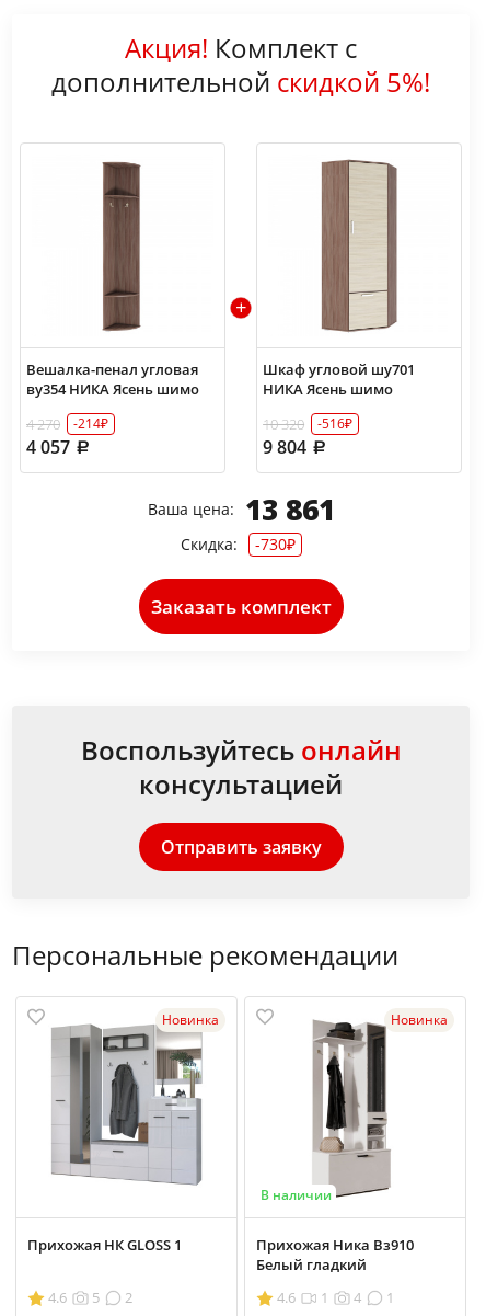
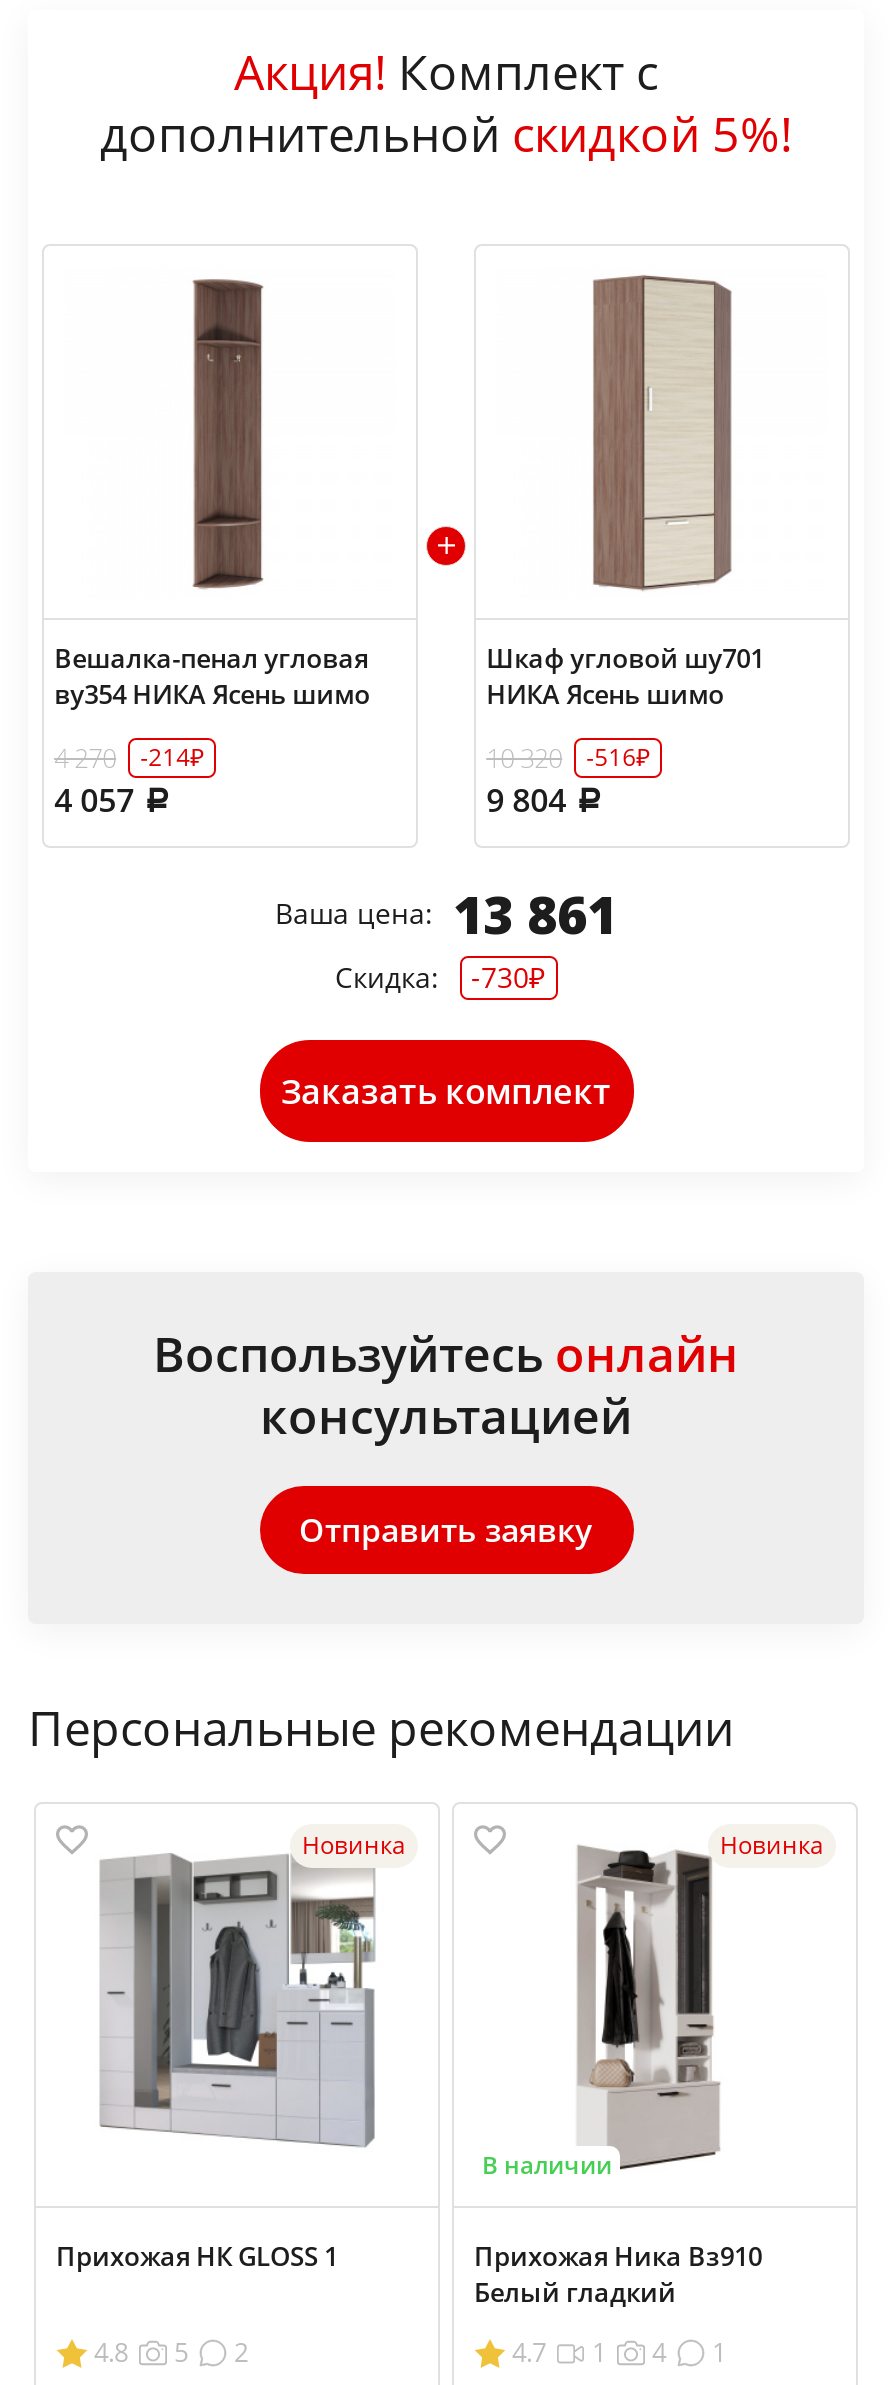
- 4.6 5 2
+ 4.8 5 2

- 4.6 1 4 1
+ 4.7 1 4 1
